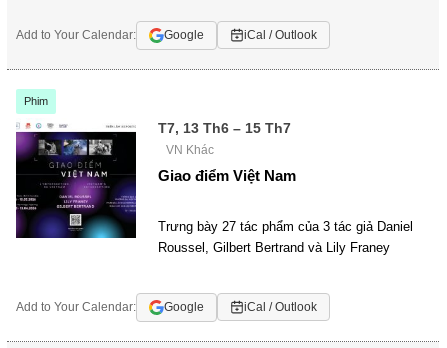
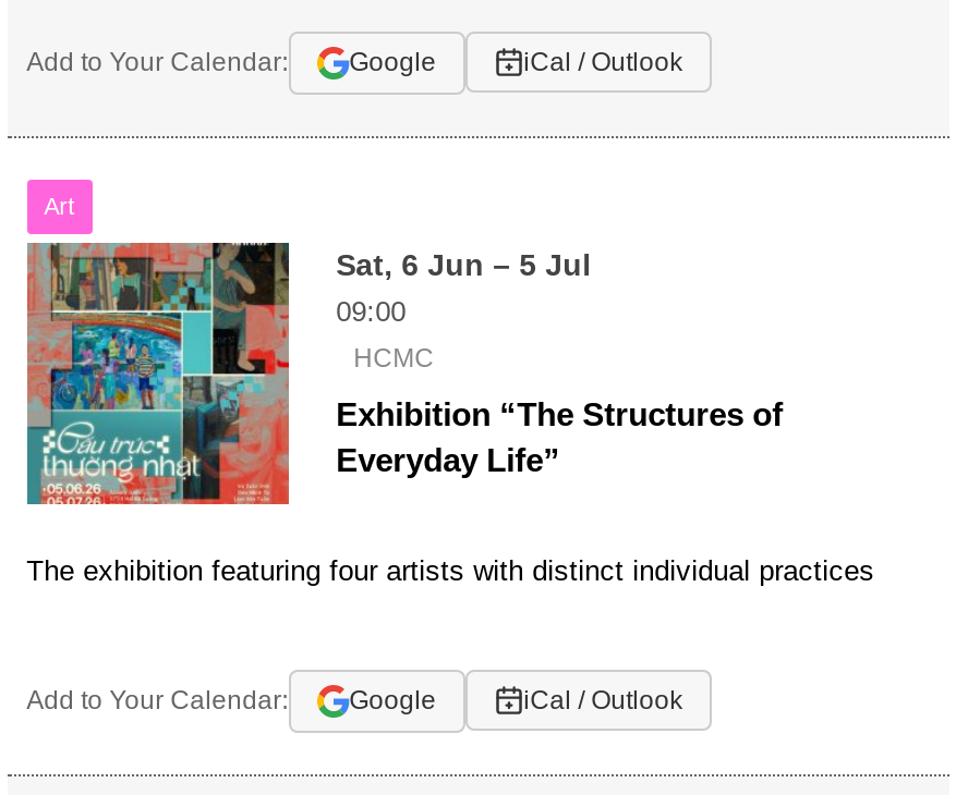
- [image]
- Phim
- T7, 13 Th6 – 15 Th7
- VN Khác
- Giao điểm Việt Nam
- Trưng bày 27 tác phẩm của 3 tác giả Daniel
- Roussel, Gilbert Bertrand và Lily Franey
+ [image]
+ Art
+ Sat, 6 Jun – 5 Jul
+ 09:00
+ HCMC
+ Exhibition “The Structures of
+ Everyday Life”
+ The exhibition featuring four artists with distinct individual practices
